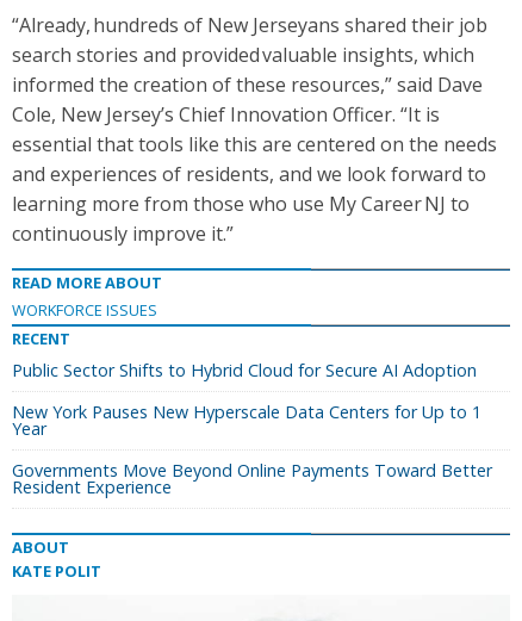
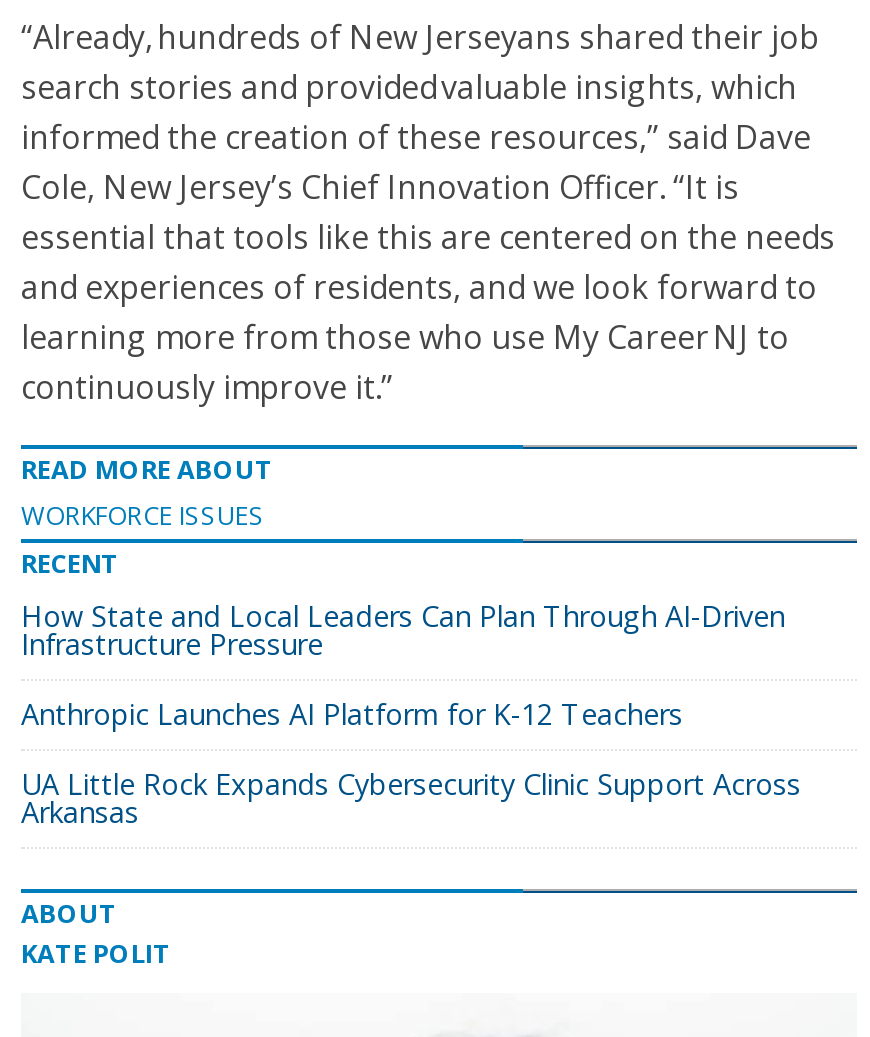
- Public Sector Shifts to Hybrid Cloud for Secure AI Adoption
+ How State and Local Leaders Can Plan Through AI-Driven
+ Infrastructure Pressure

- New York Pauses New Hyperscale Data Centers for Up to 1
- Year
+ Anthropic Launches AI Platform for K-12 Teachers

- Governments Move Beyond Online Payments Toward Better
- Resident Experience
+ UA Little Rock Expands Cybersecurity Clinic Support Across
+ Arkansas
